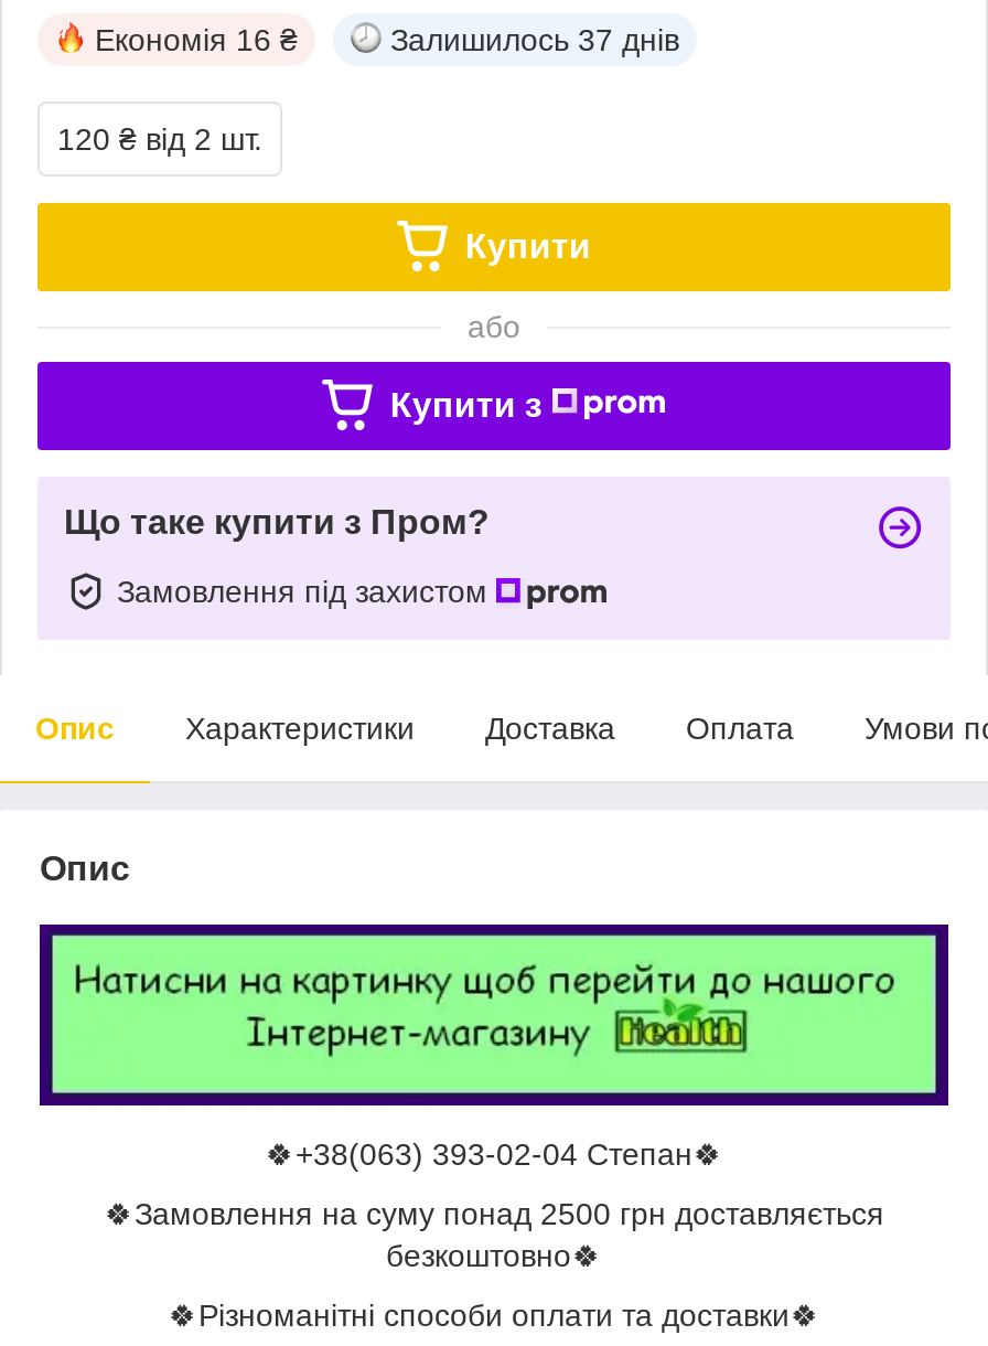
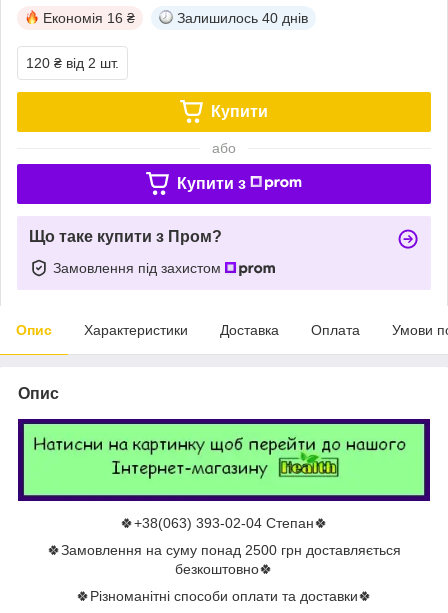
- Залишилось 37 днів
+ Залишилось 40 днів
